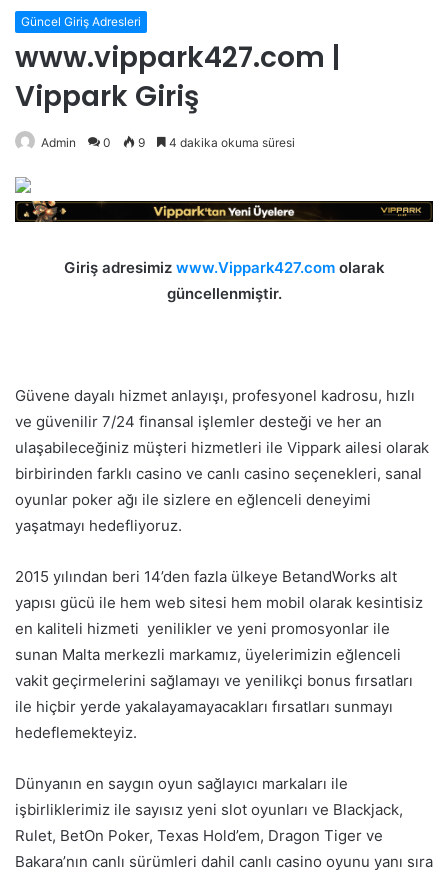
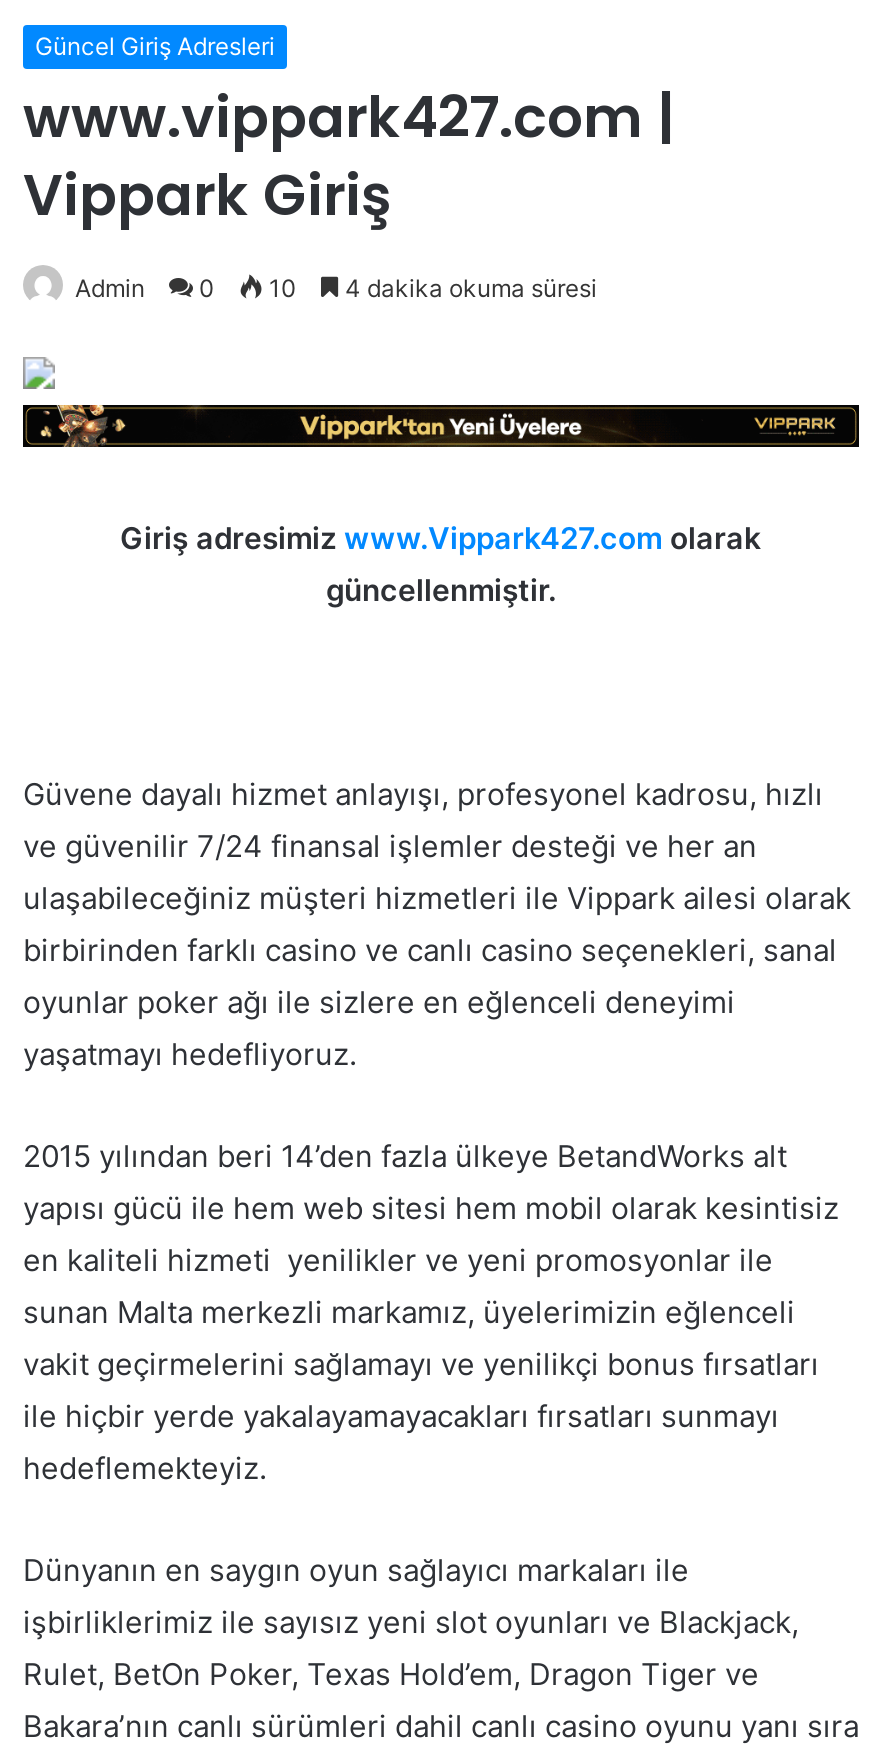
- Admin 0 9 4 dakika okuma süresi
+ Admin 0 10 4 dakika okuma süresi
